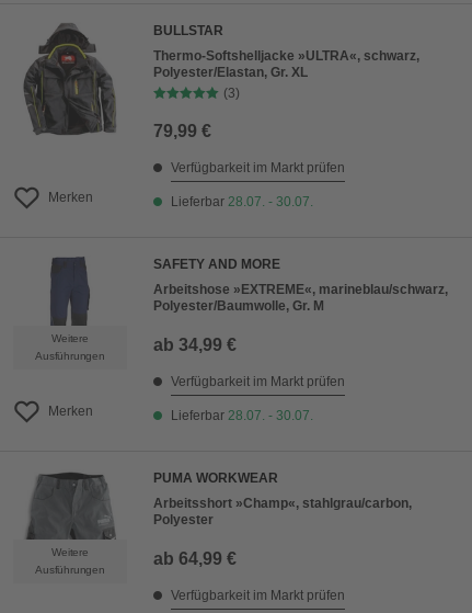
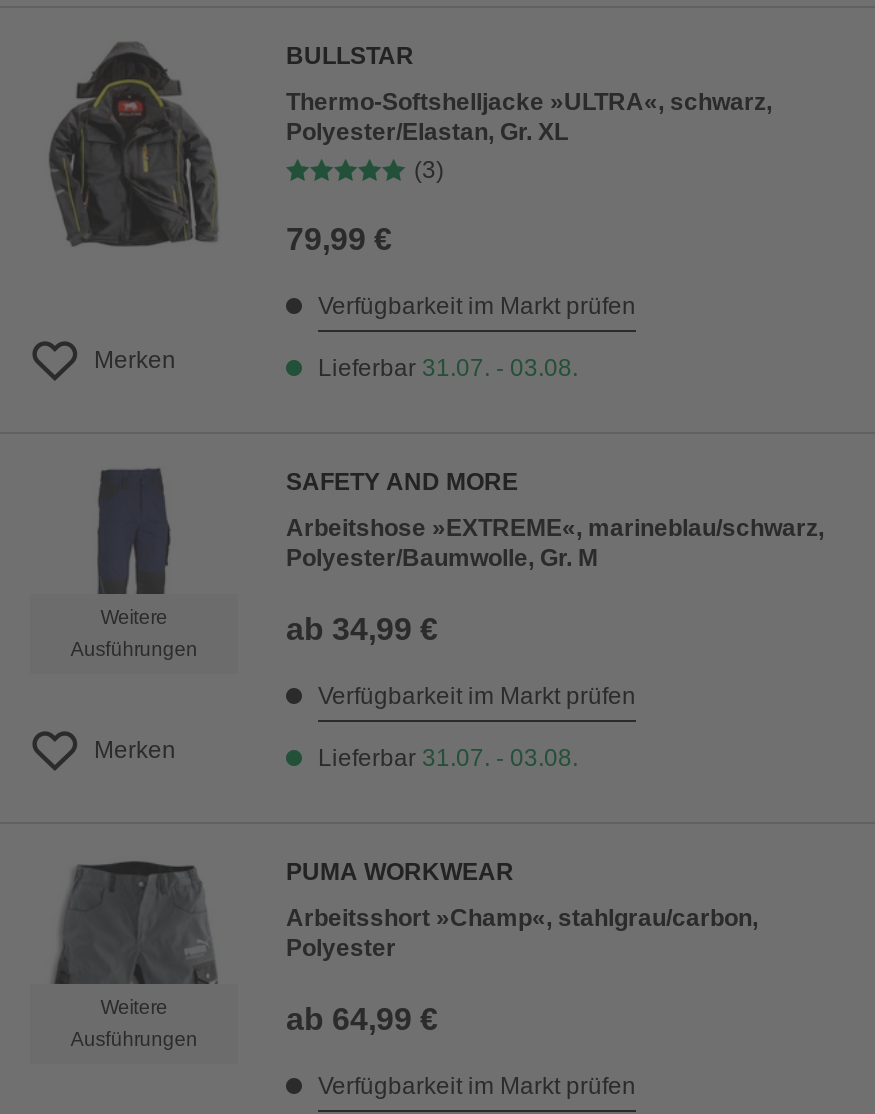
- Lieferbar 28.07. - 30.07.
+ Lieferbar 31.07. - 03.08.

- Lieferbar 28.07. - 30.07.
+ Lieferbar 31.07. - 03.08.
